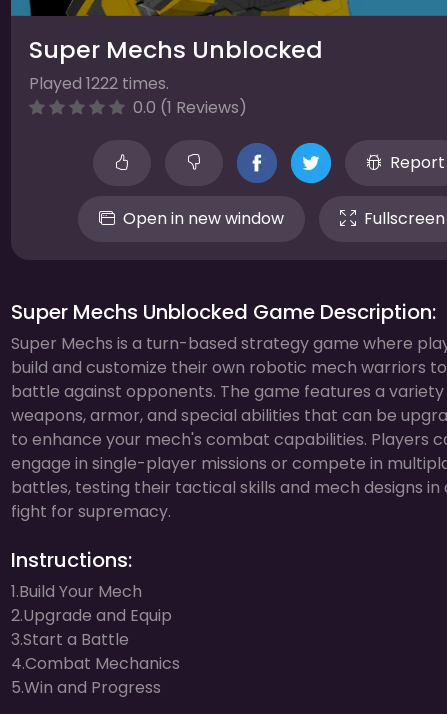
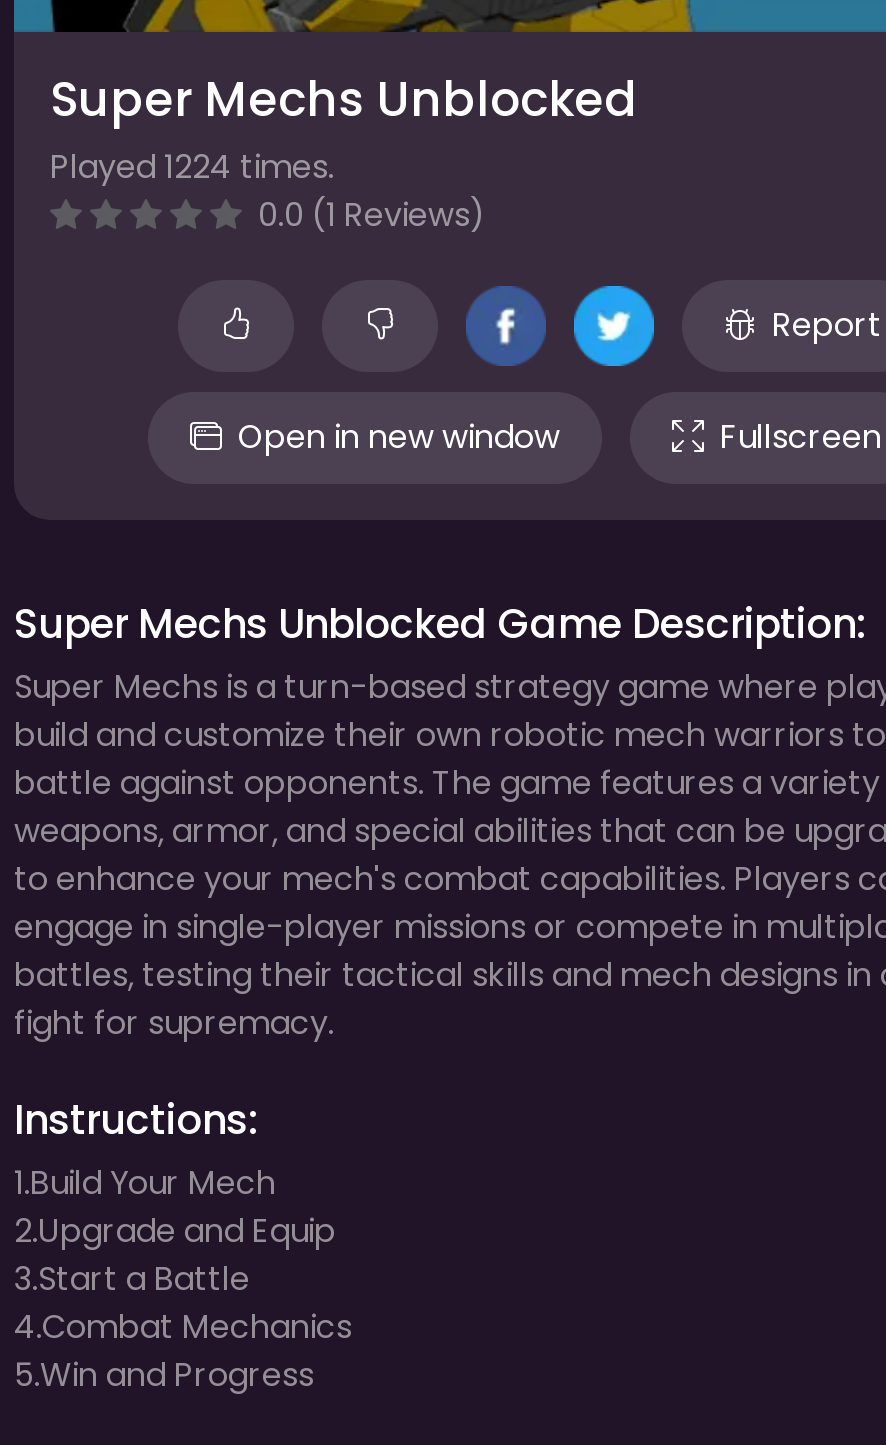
- Played 1222 times.
+ Played 1224 times.
